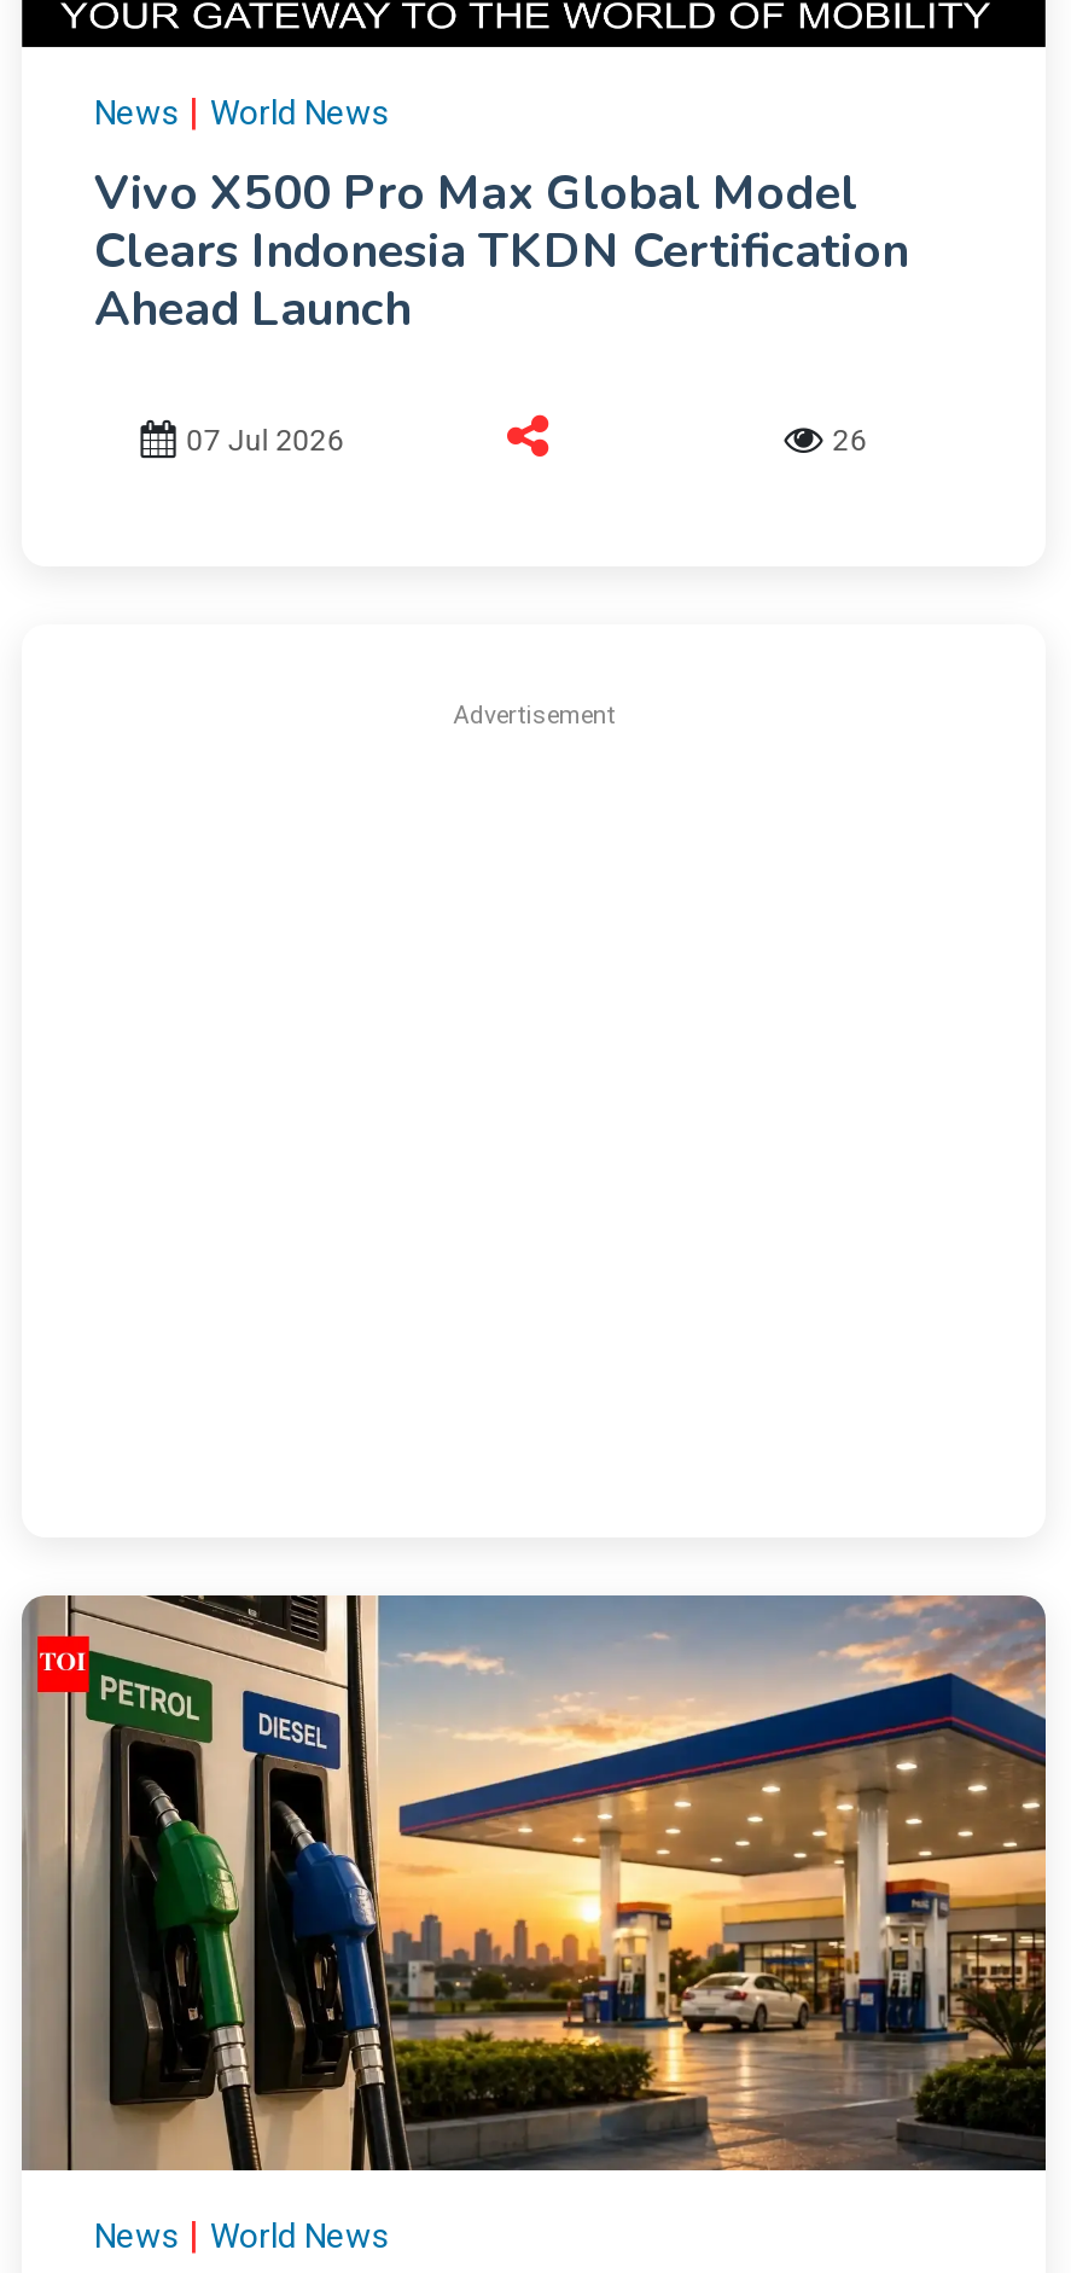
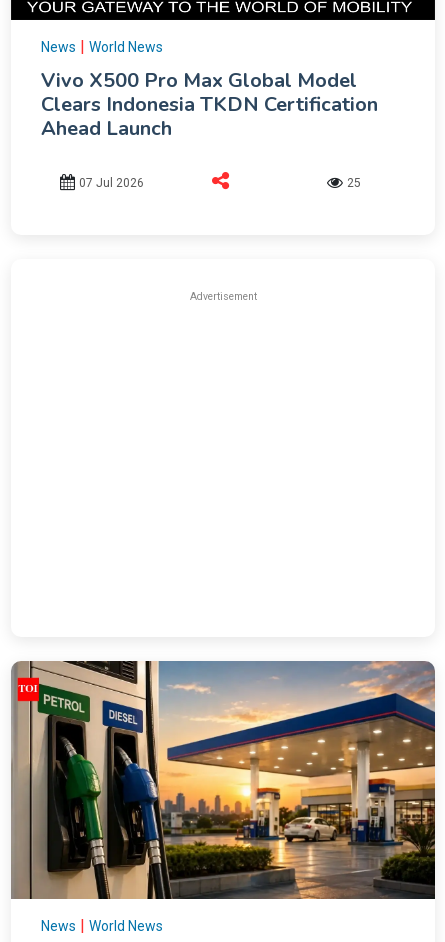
- 26
+ 25
